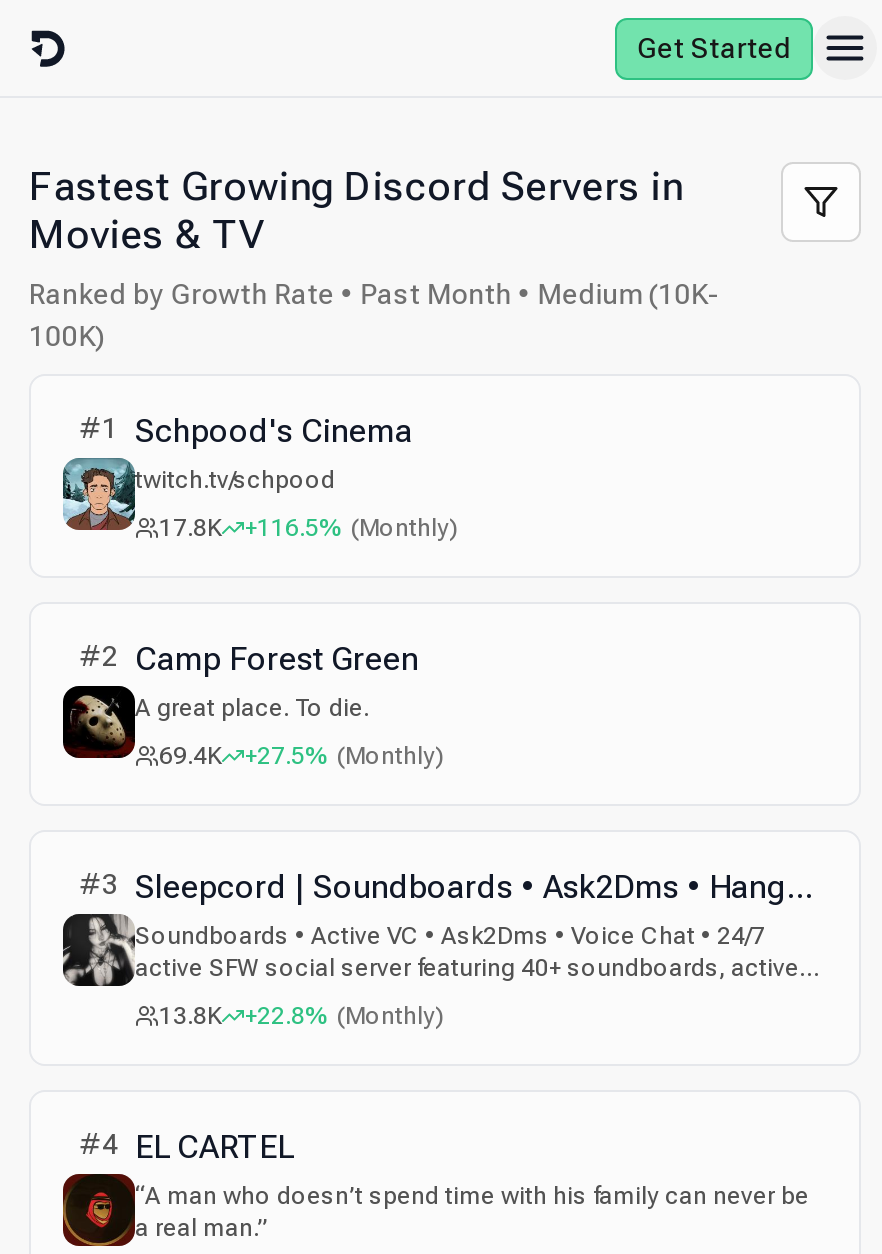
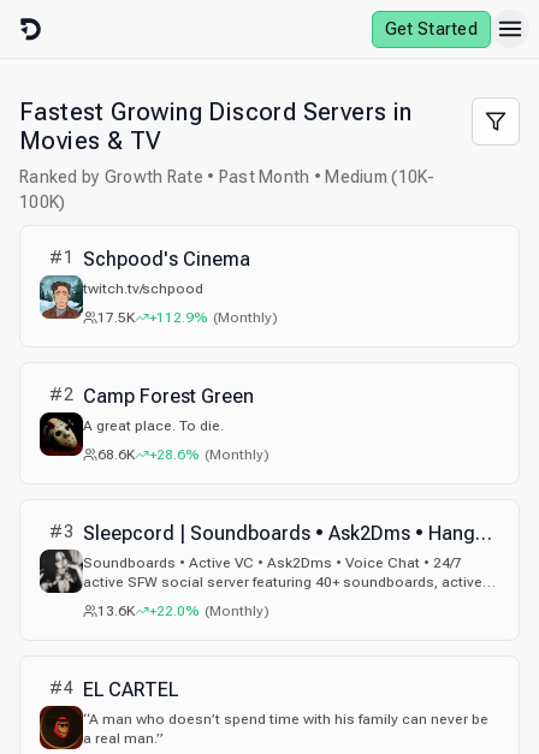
- 17.8K
- +116.5% (Monthly)
+ 17.5K
+ +112.9% (Monthly)

- 69.4K
- +27.5% (Monthly)
+ 68.6K
+ +28.6% (Monthly)

- 13.8K
- +22.8% (Monthly)
+ 13.6K
+ +22.0% (Monthly)
